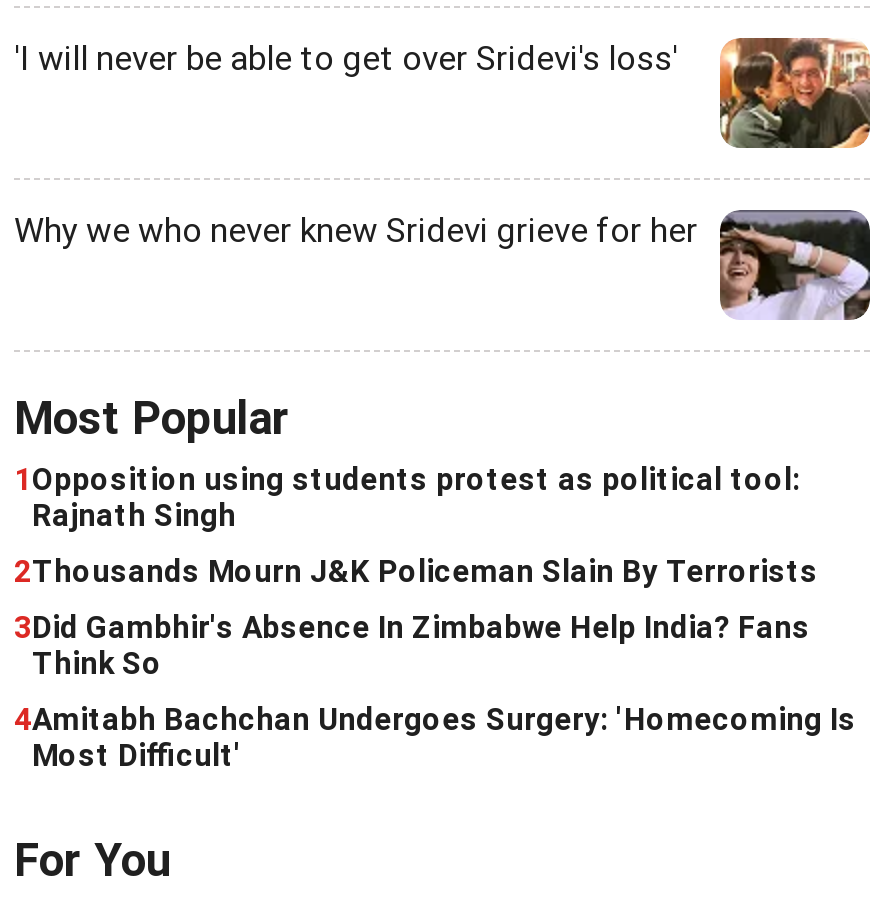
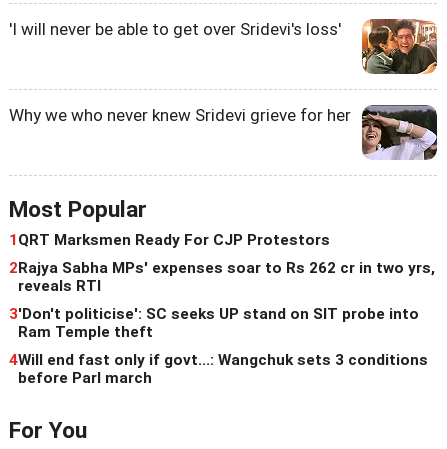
- 1 Opposition using students protest as political tool:
- Rajnath Singh
+ 1 QRT Marksmen Ready For CJP Protestors

- 2Thousands Mourn J&K Policeman Slain By Terrorists
+ 2Rajya Sabha MPs' expenses soar to Rs 262 cr in two yrs,
+ reveals RTI

- 3Did Gambhir's Absence In Zimbabwe Help India? Fans
- Think So
+ 3'Don't politicise': SC seeks UP stand on SIT probe into
+ Ram Temple theft

- 4Amitabh Bachchan Undergoes Surgery: 'Homecoming Is
- Most Difficult'
+ 4Will end fast only if govt...: Wangchuk sets 3 conditions
+ before Parl march
